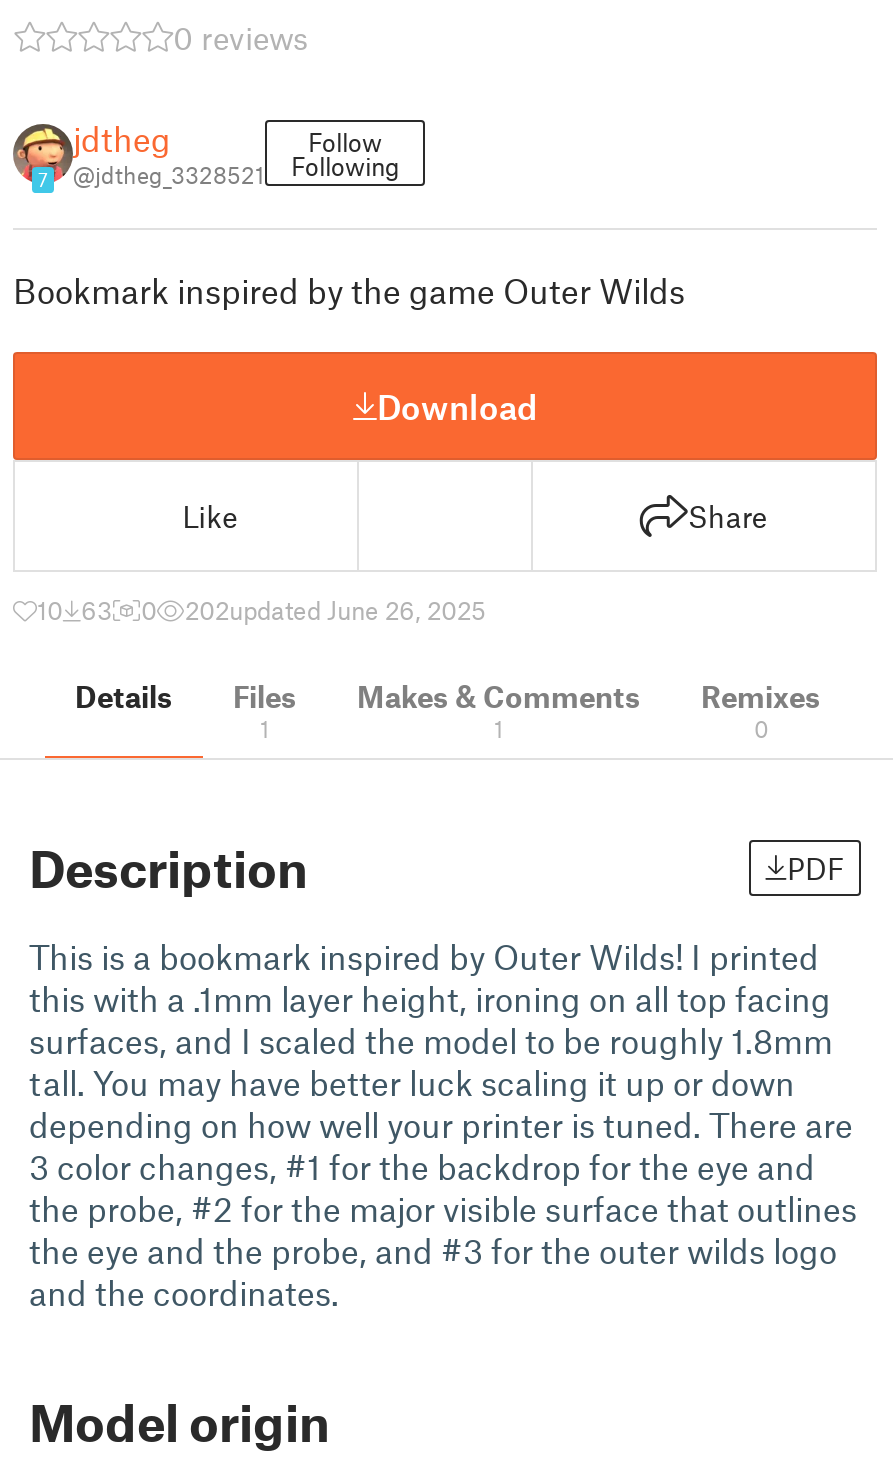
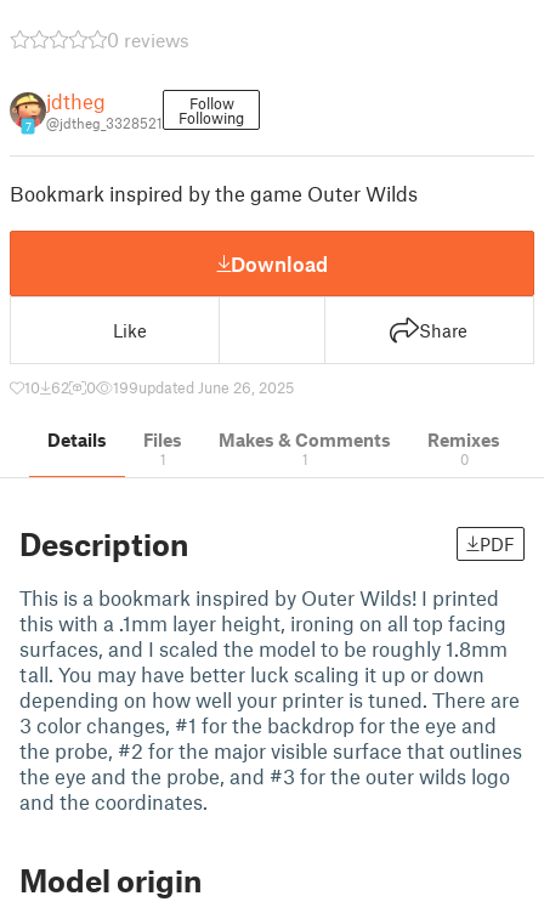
- 10 63
+ 10 62

- 202updated June 26, 2025
+ 199updated June 26, 2025
